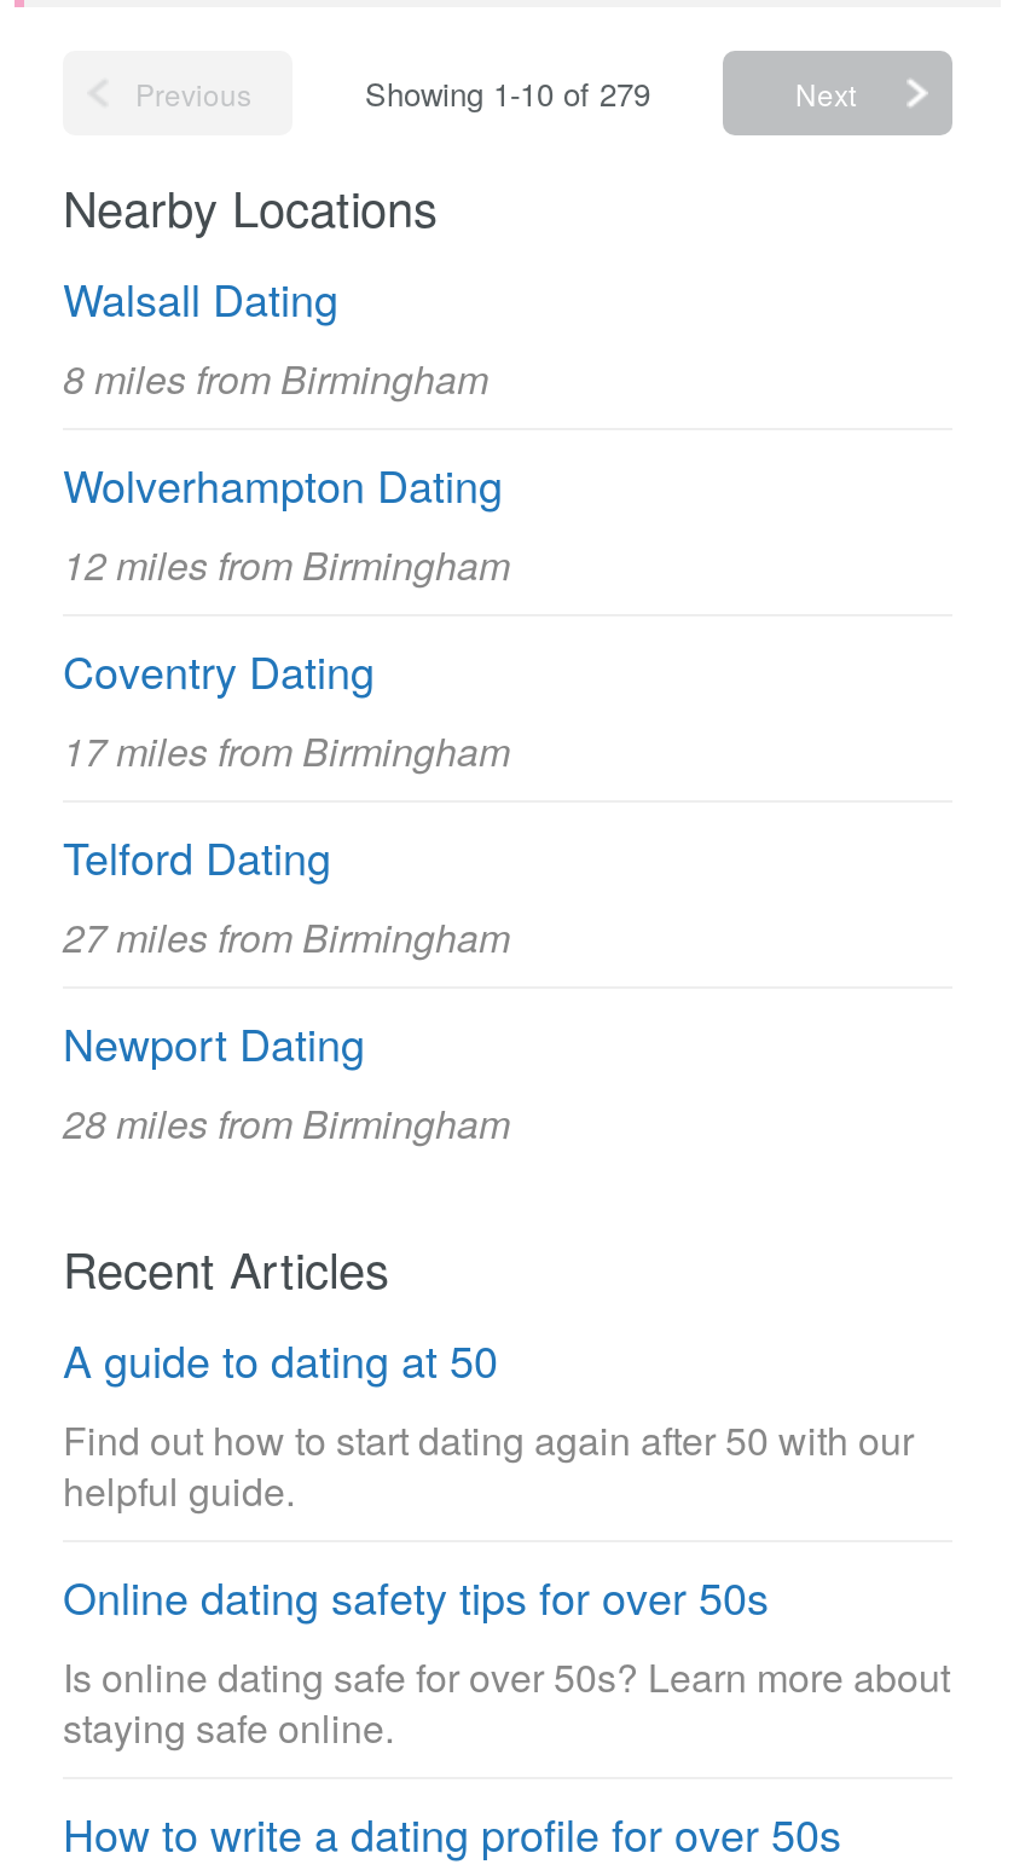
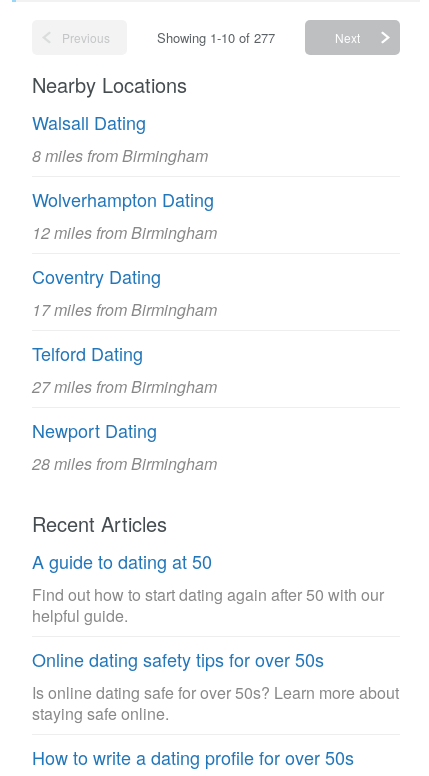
- Showing 1-10 of 279
+ Showing 1-10 of 277
